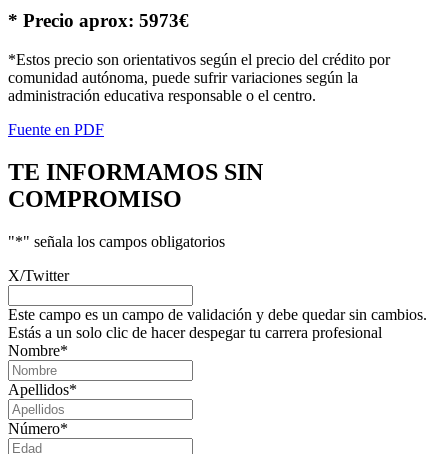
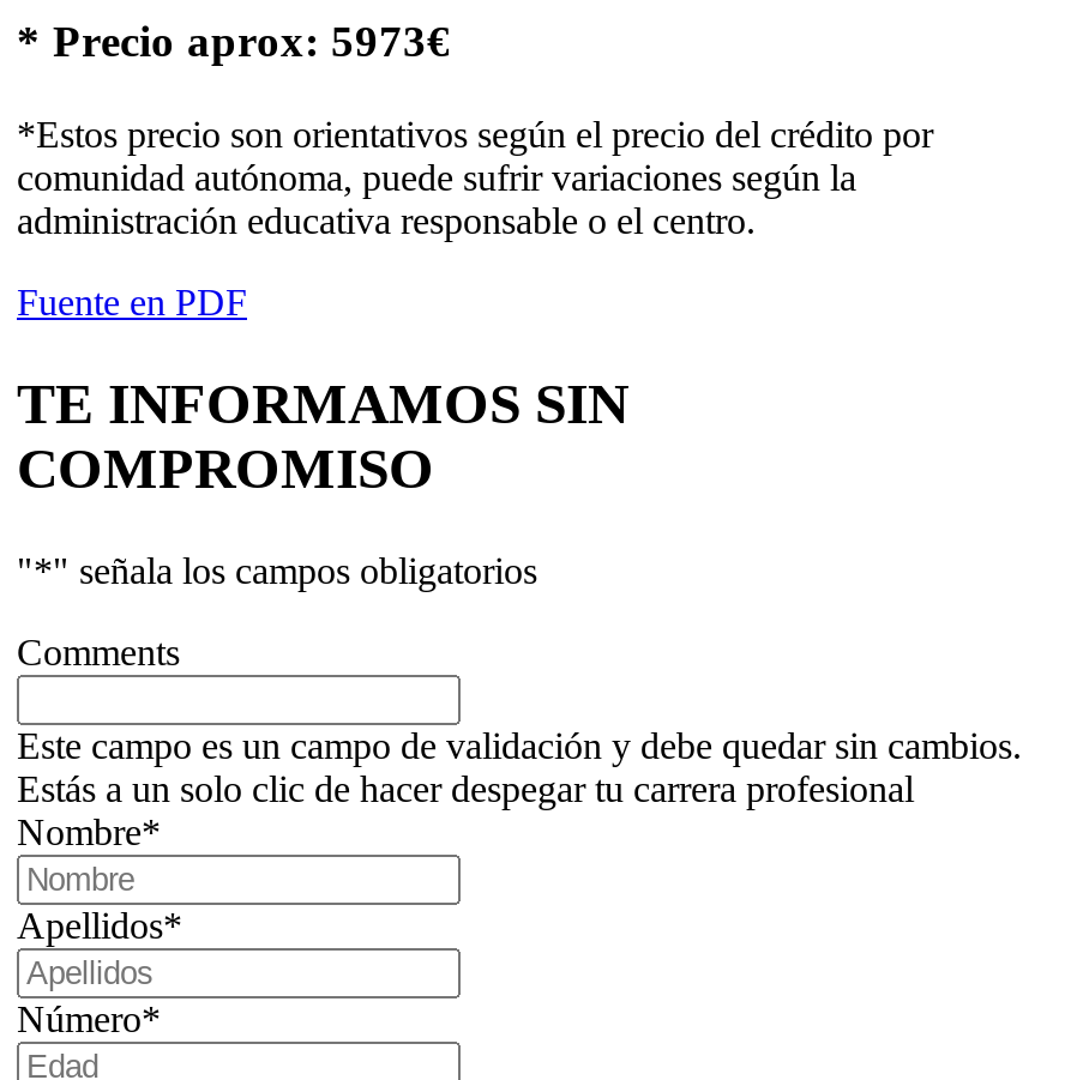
- X/Twitter
+ Comments
